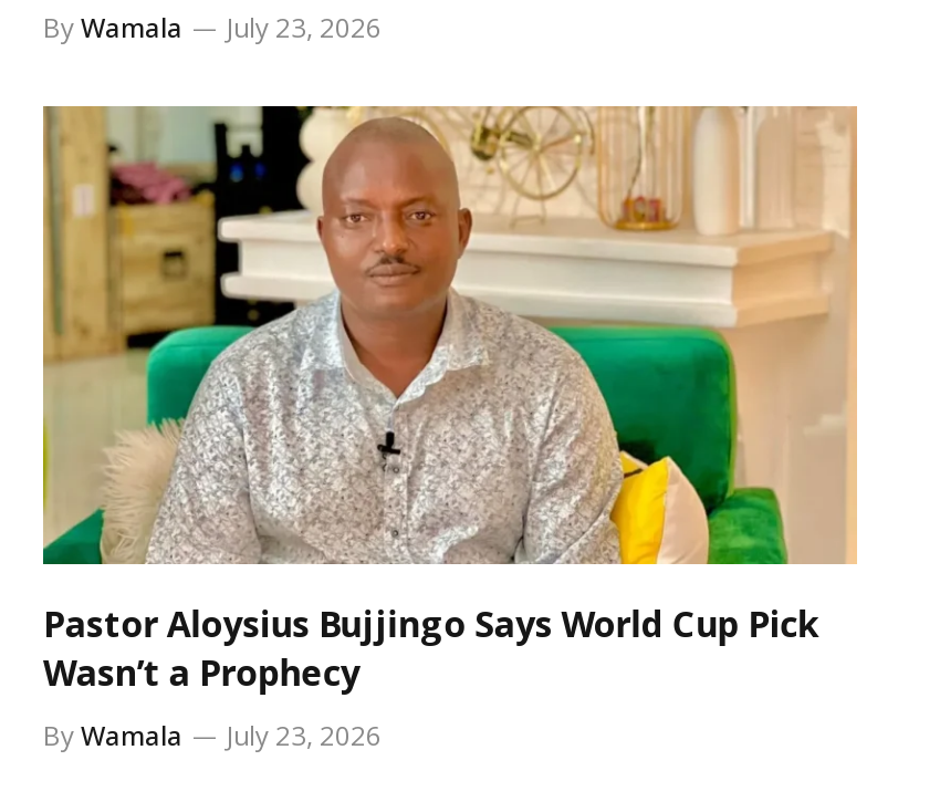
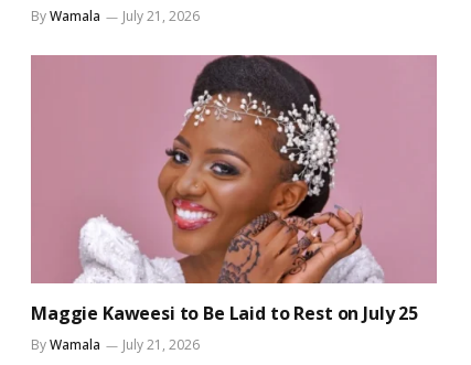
- By Wamala July 23, 2026
+ By Wamala July 21, 2026

- [image]
- Pastor Aloysius Bujjingo Says World Cup Pick
- Wasn’t a Prophecy
+ [image]
+ Maggie Kaweesi to Be Laid to Rest on July 25

- By Wamala July 23, 2026
+ By Wamala July 21, 2026
